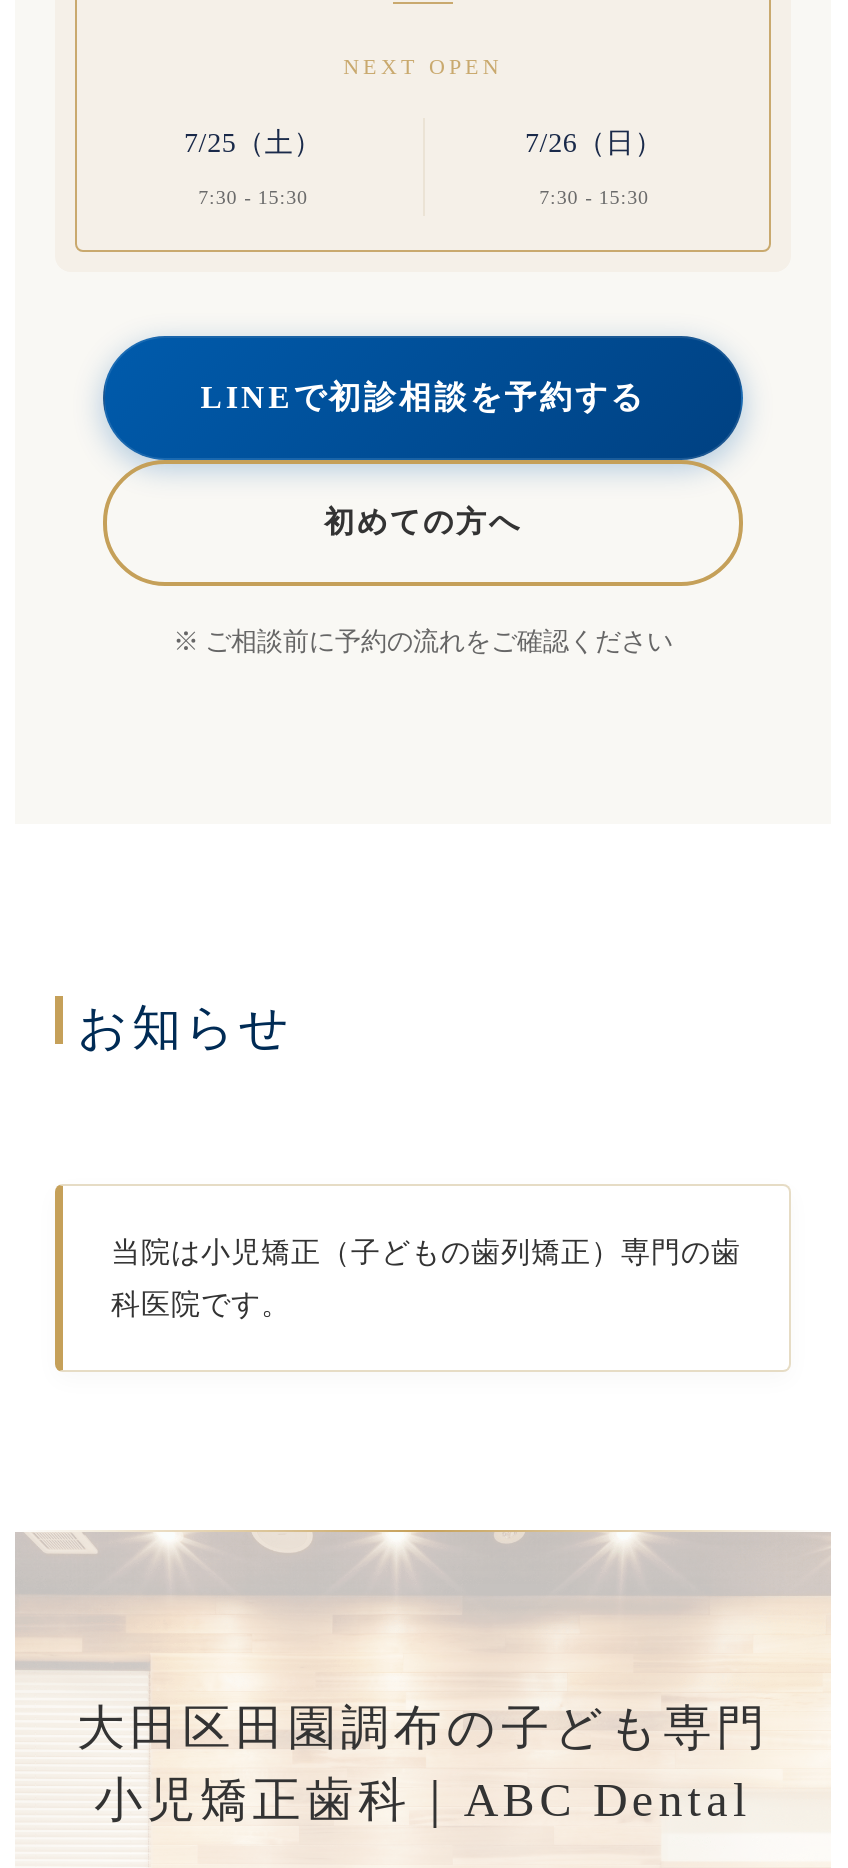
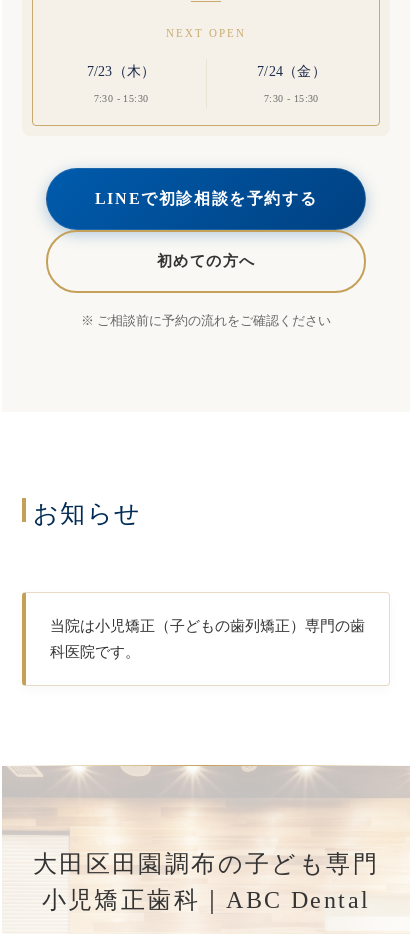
- 7/25（土）
+ 7/23（木）

- 7/26（日）
+ 7/24（金）
